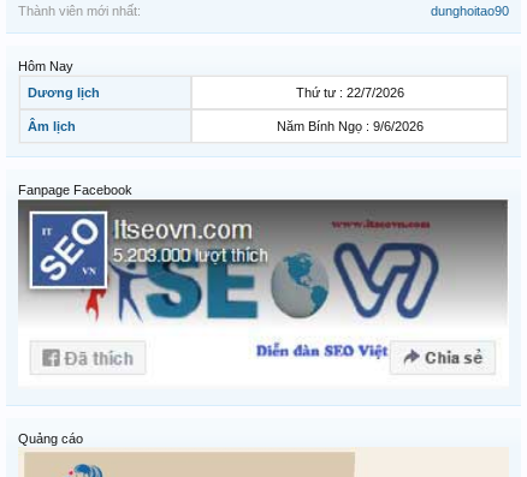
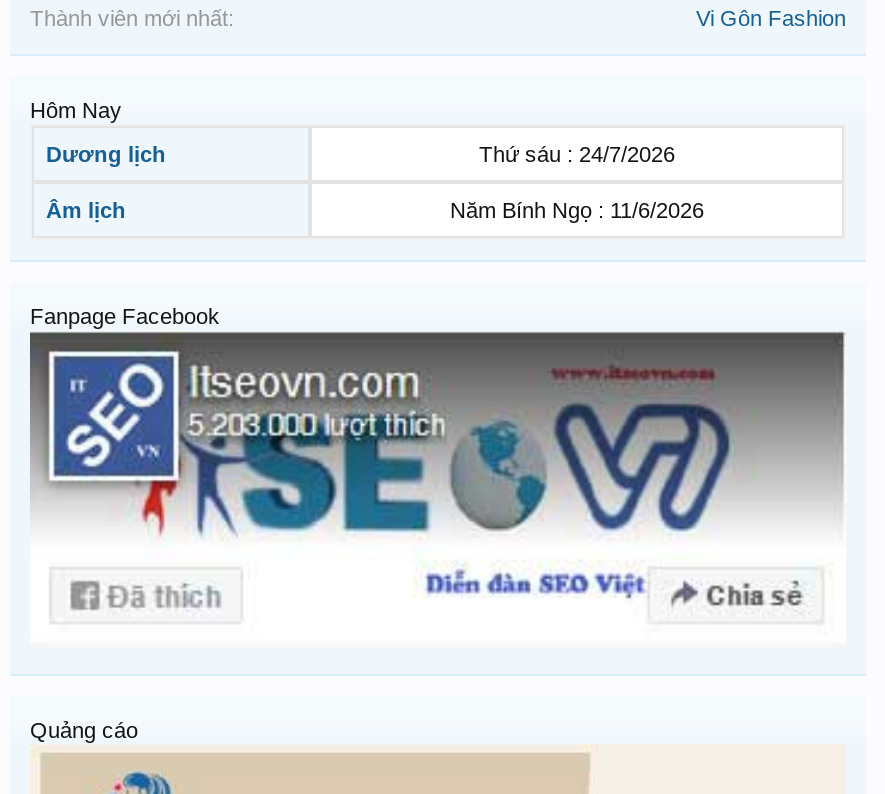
- dunghoitao90
+ Vi Gôn Fashion

- Thứ tư : 22/7/2026
+ Thứ sáu : 24/7/2026

- Năm Bính Ngọ : 9/6/2026
+ Năm Bính Ngọ : 11/6/2026
